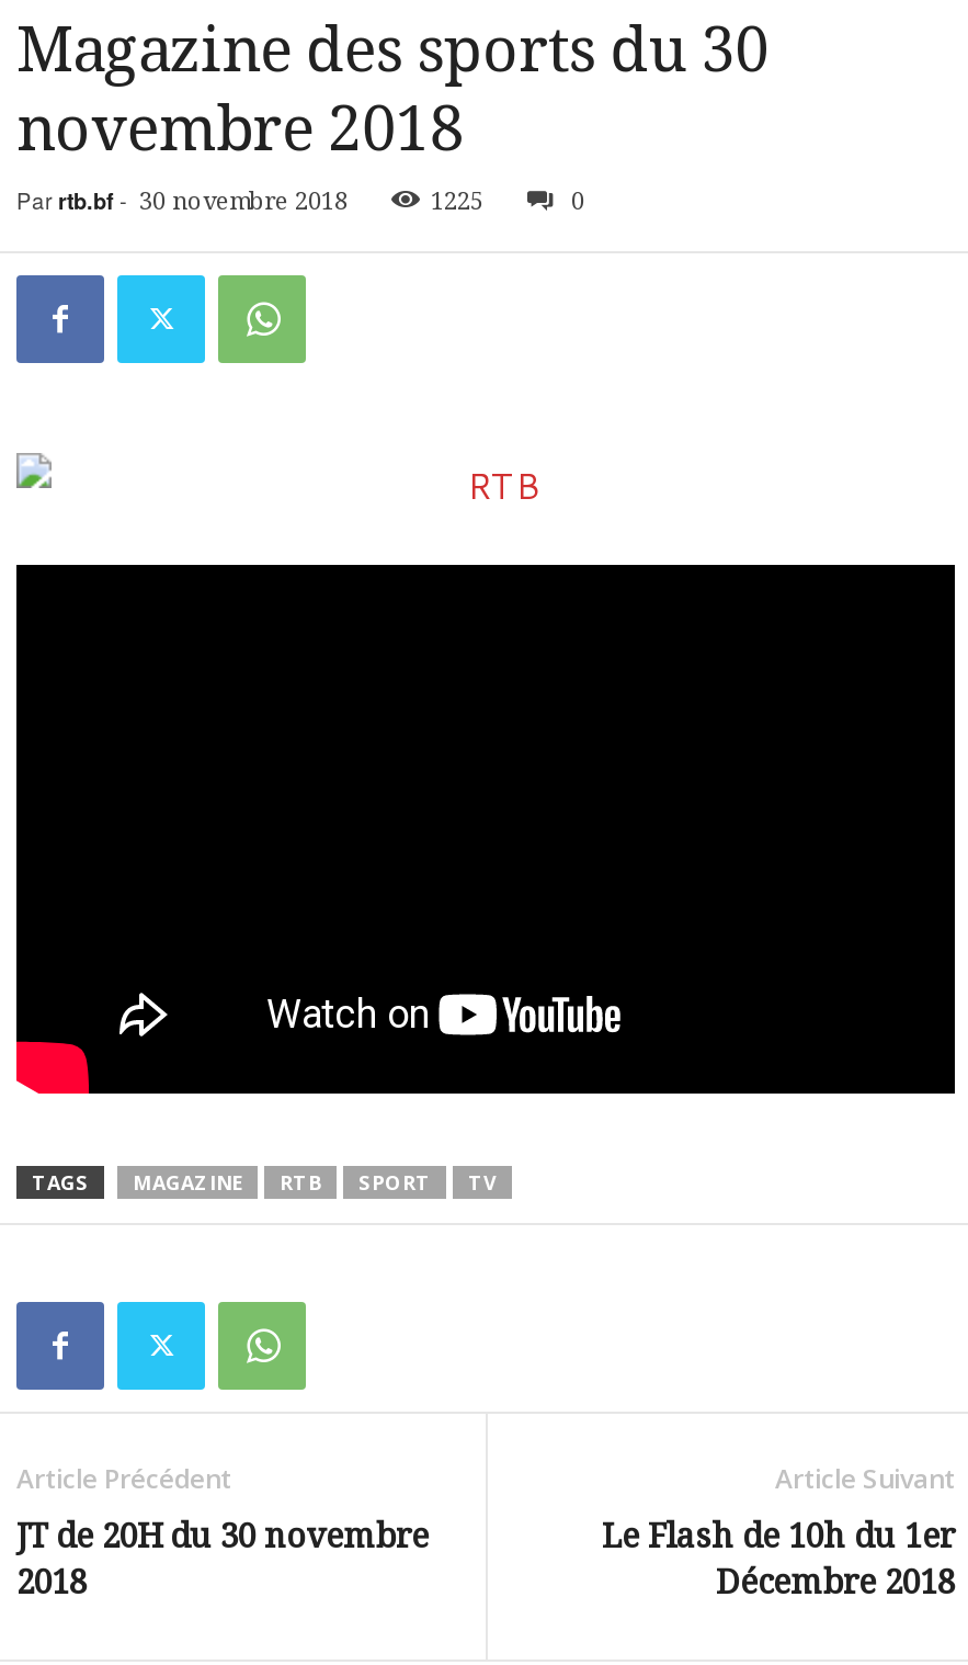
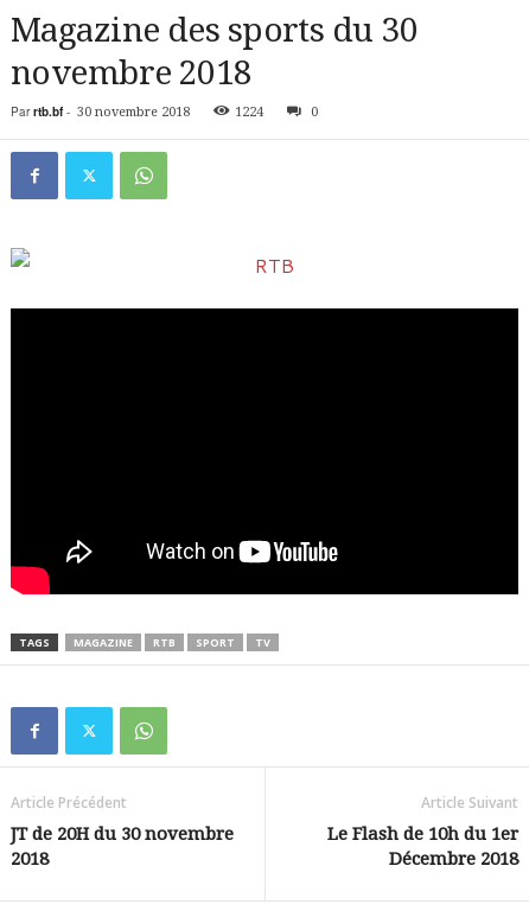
- 1225
+ 1224
